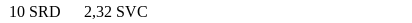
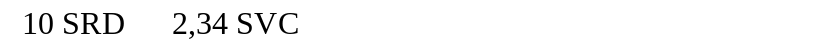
- 10 SRD 2,32 SVC
+ 10 SRD 2,34 SVC
